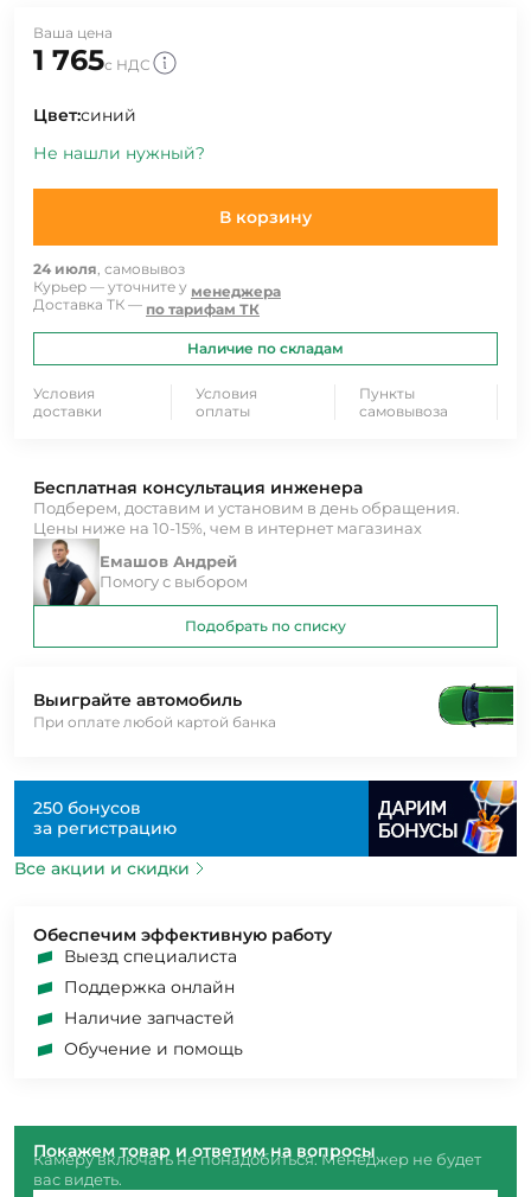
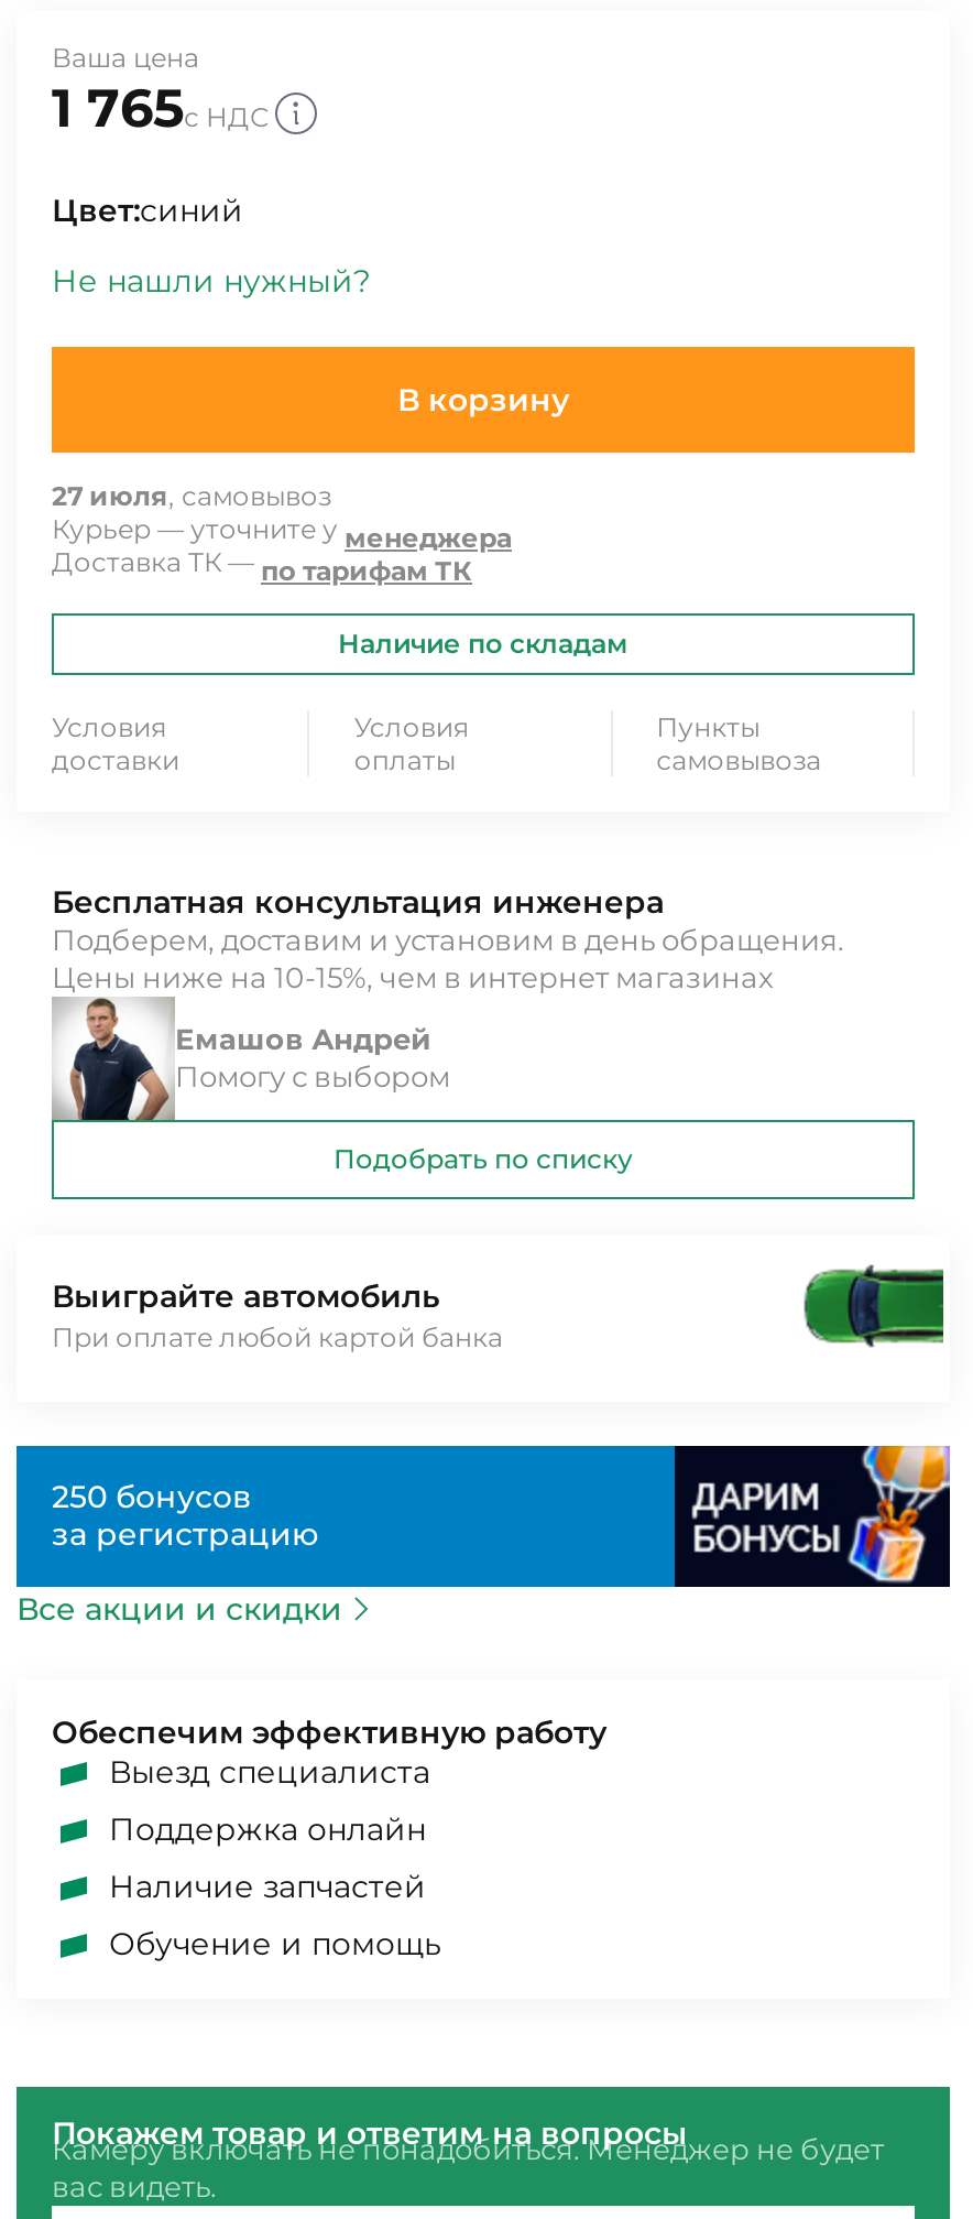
- 24 июля, самовывоз
+ 27 июля, самовывоз
